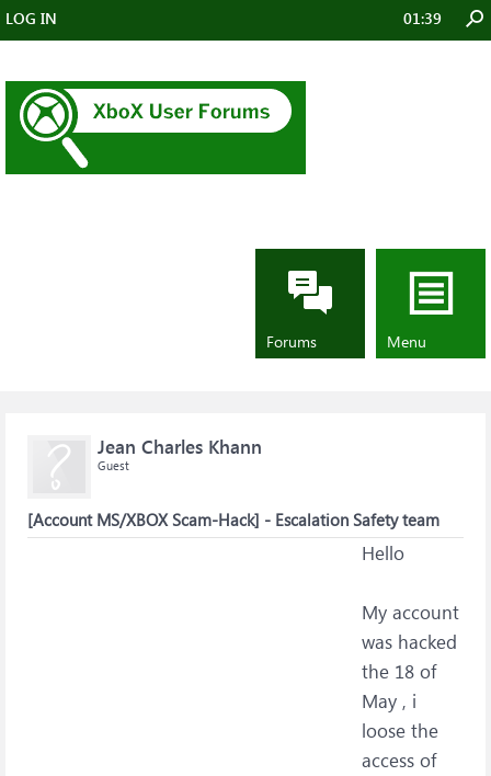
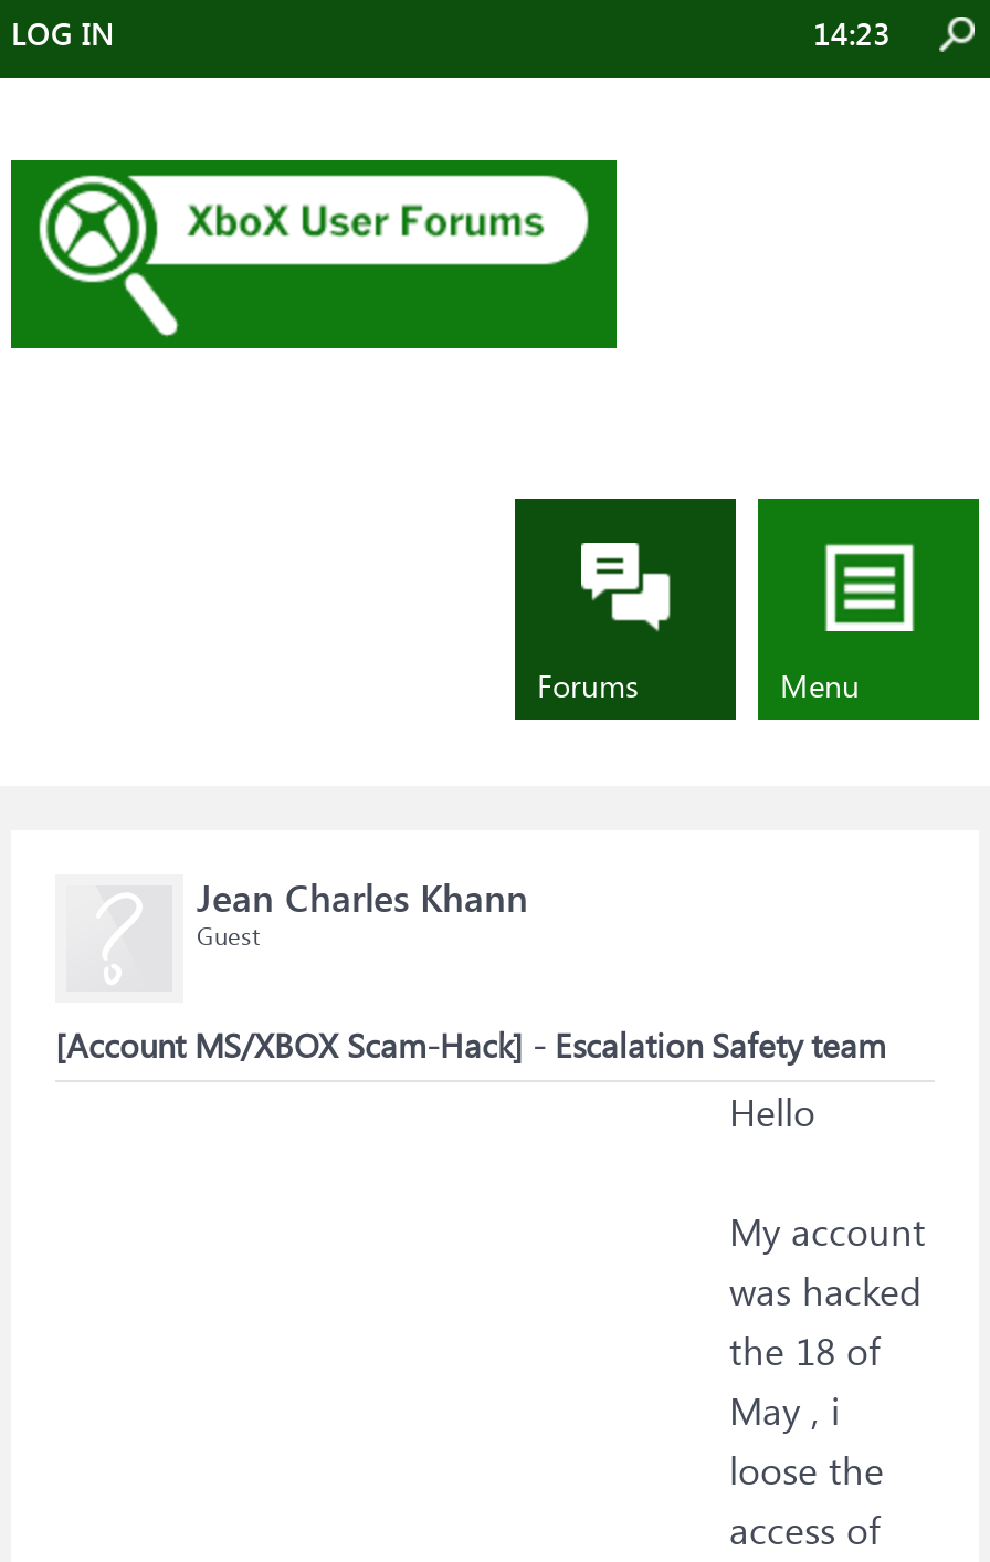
- 01:39
+ 14:23
